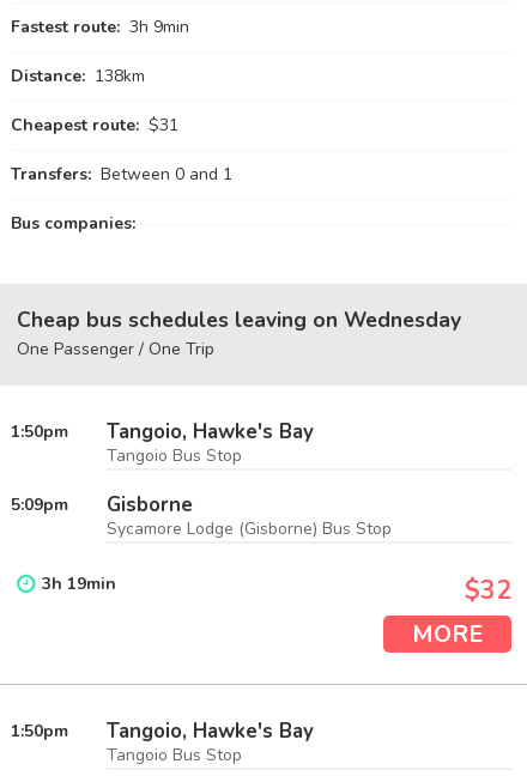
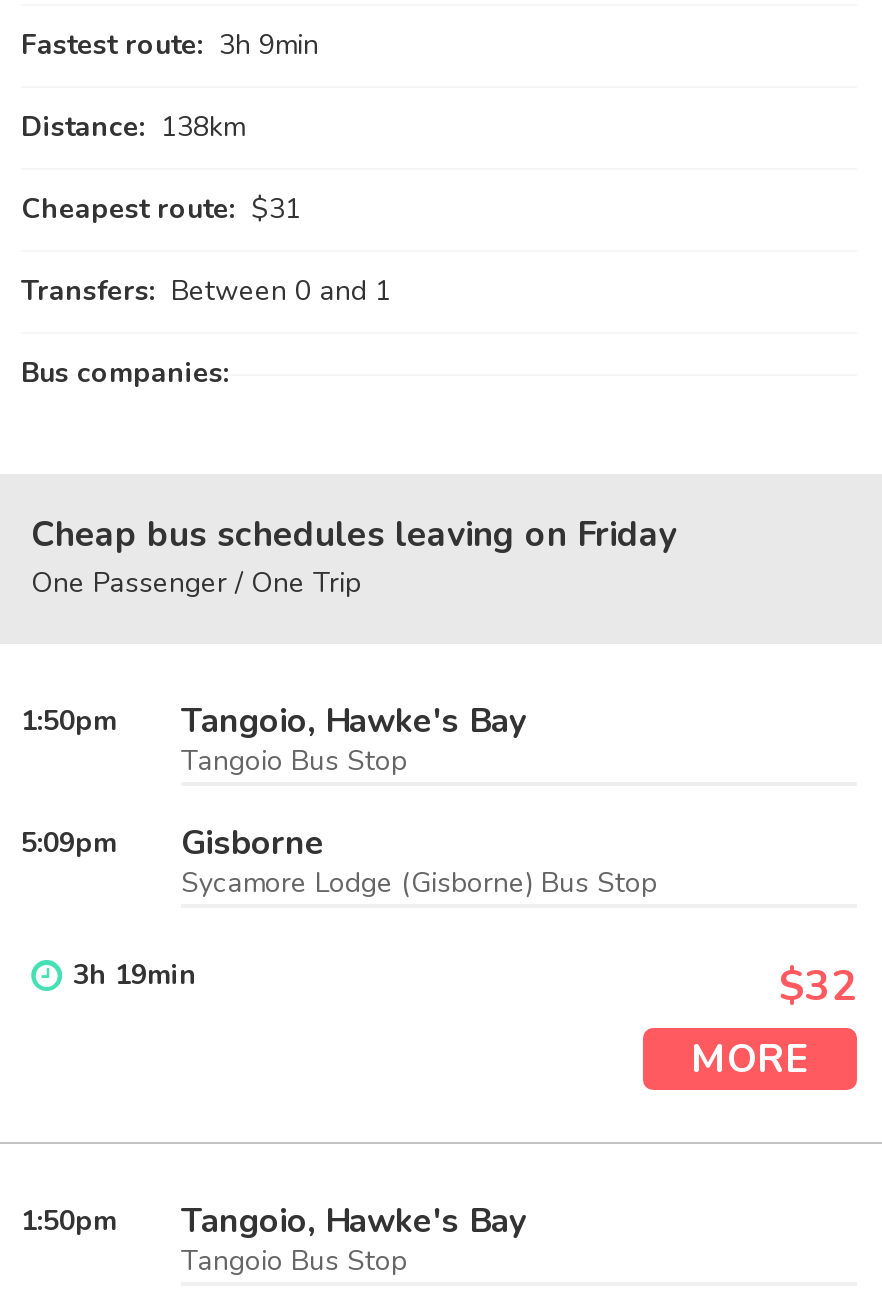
- Cheap bus schedules leaving on Wednesday
+ Cheap bus schedules leaving on Friday
